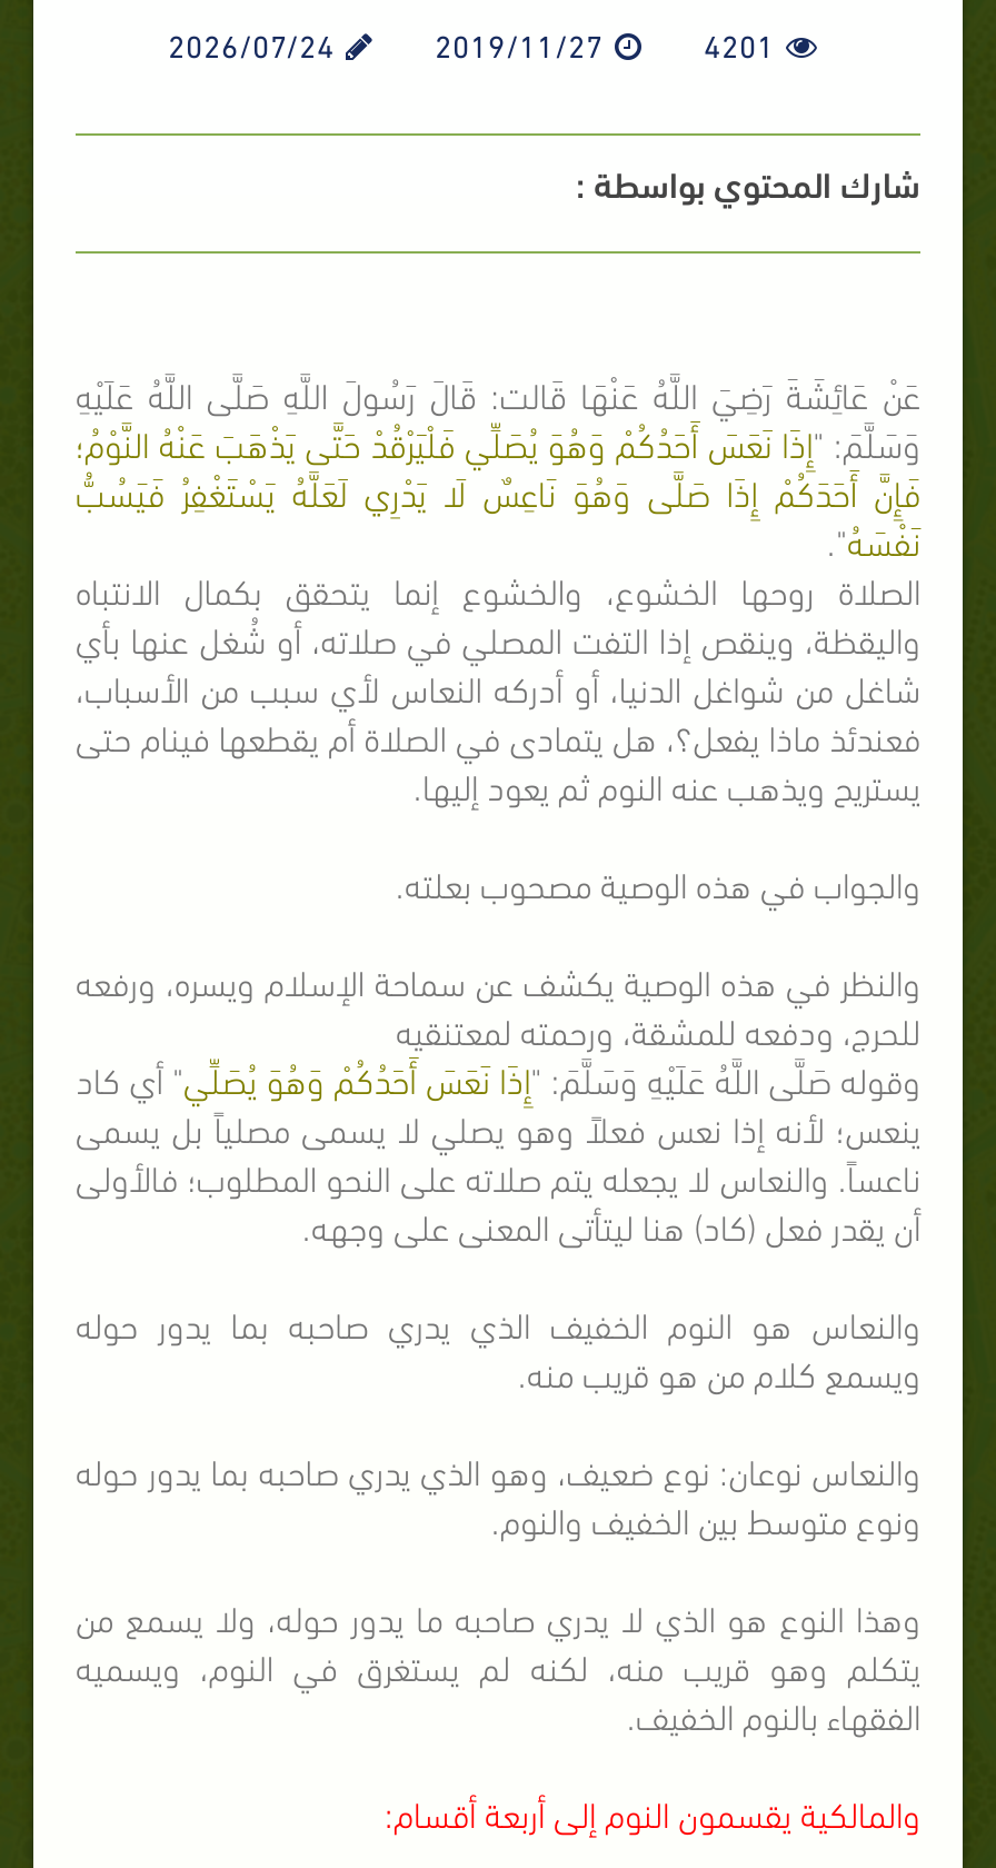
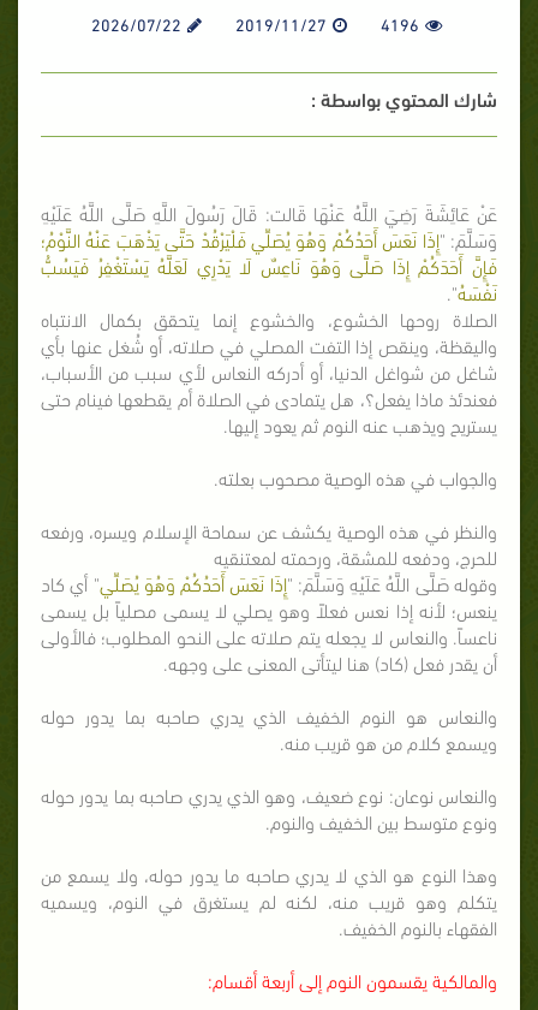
- 2026/07/24
+ 2026/07/22

- 4201
+ 4196
